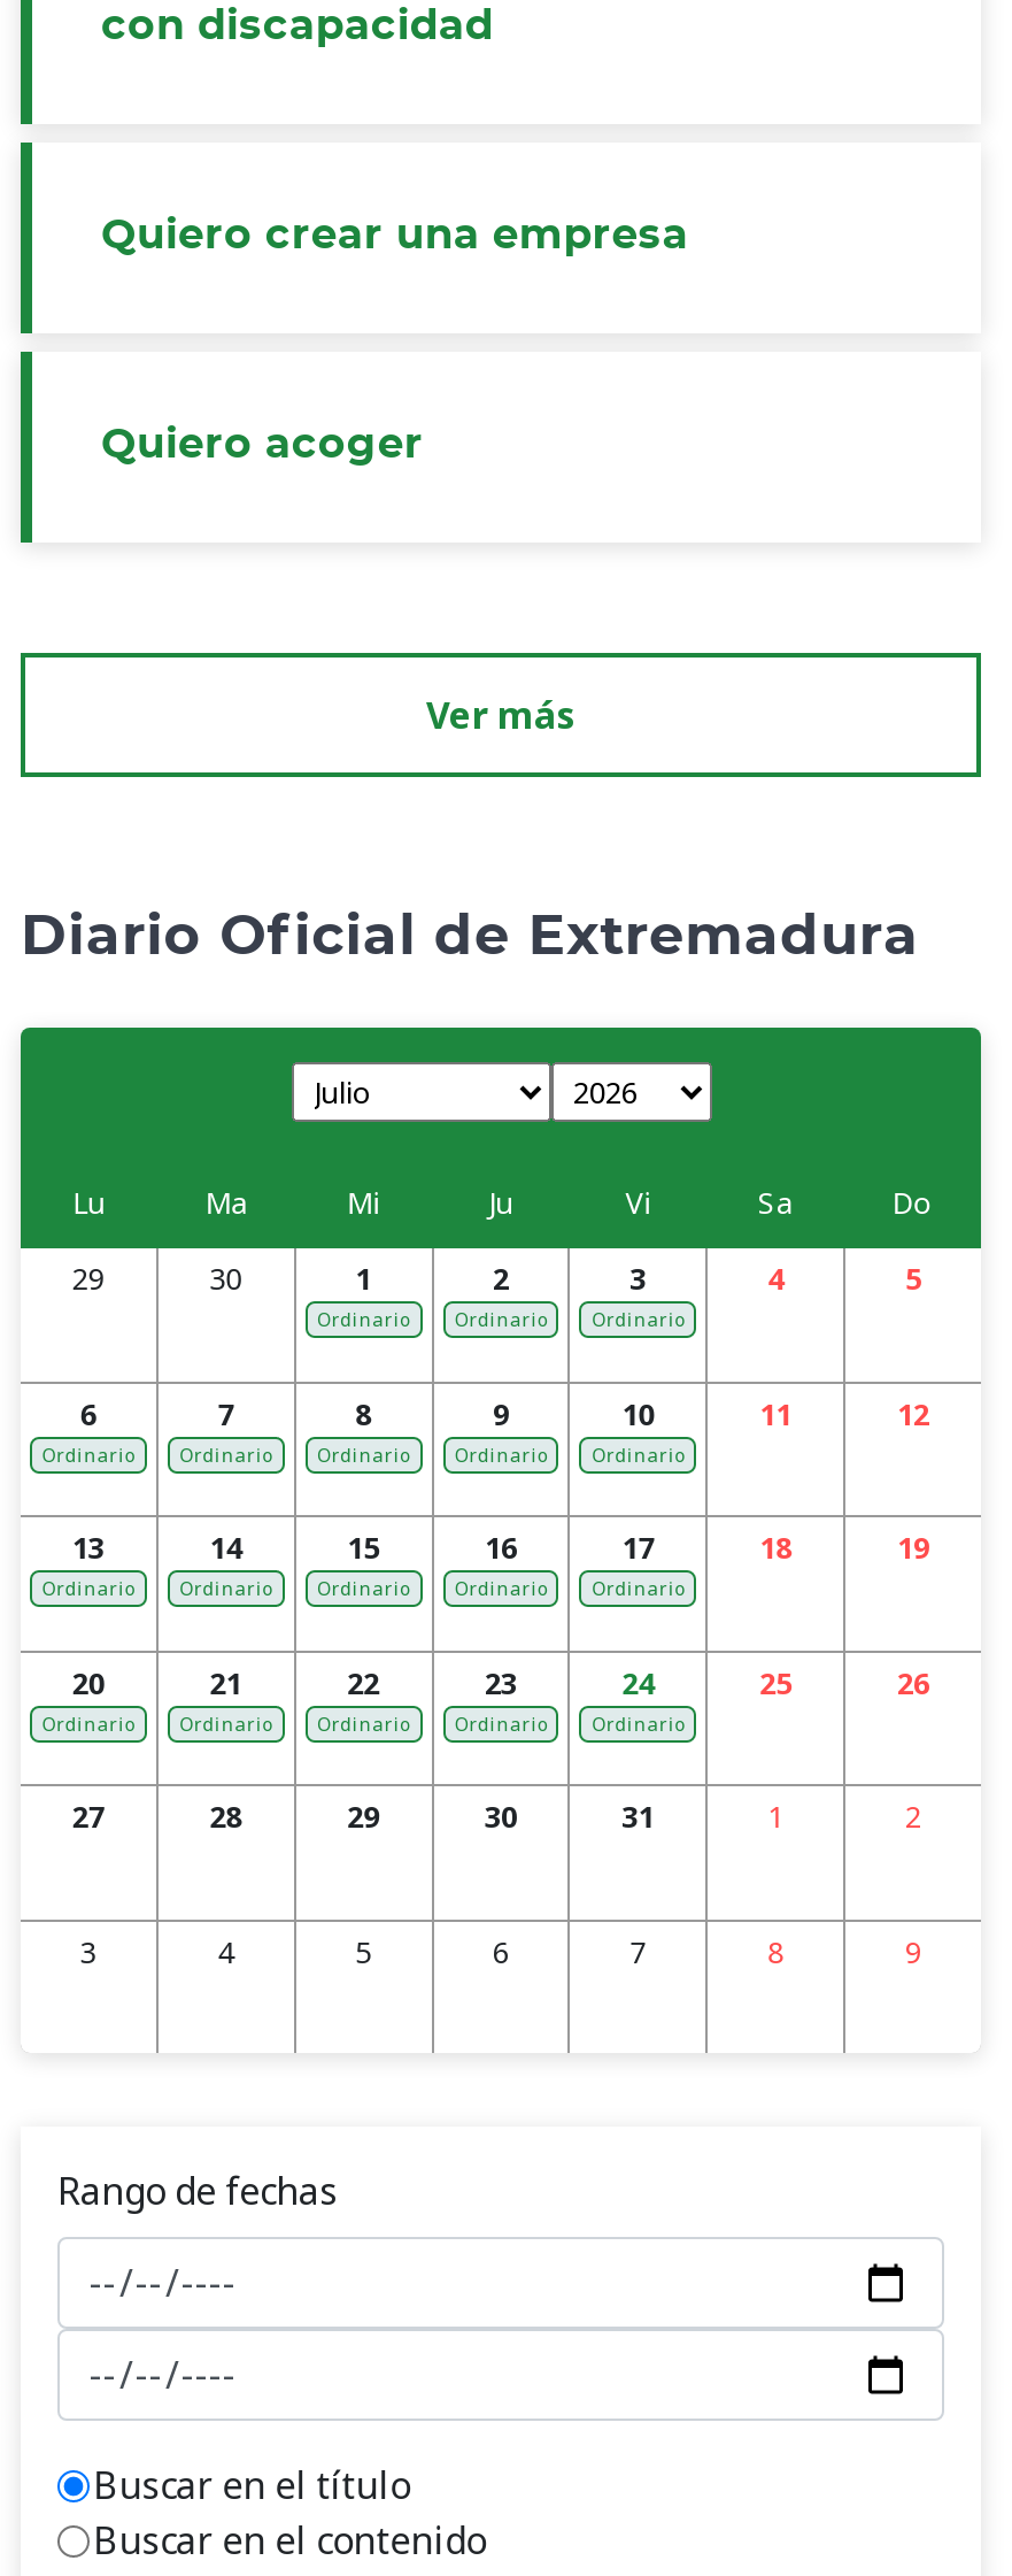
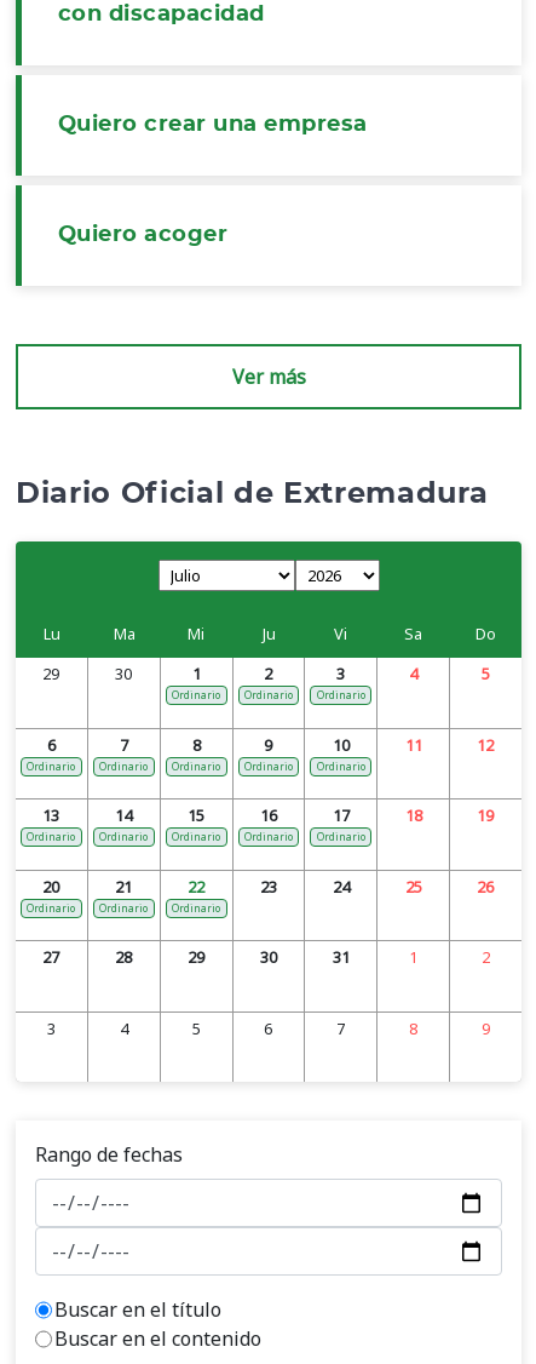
- Ordinario

- Ordinario
